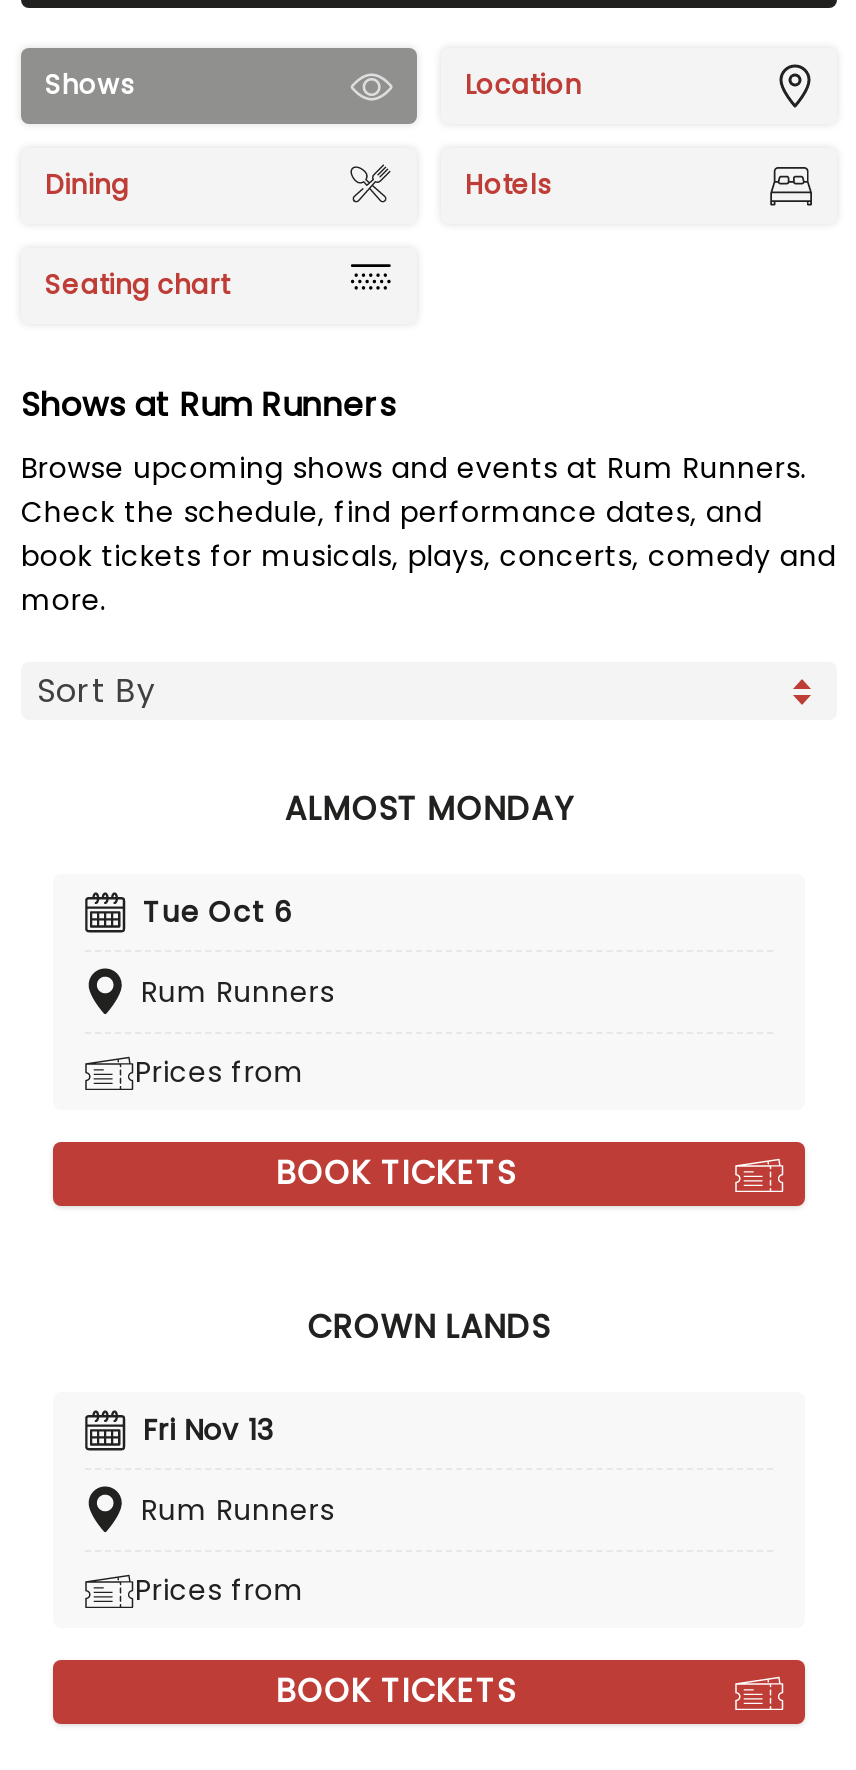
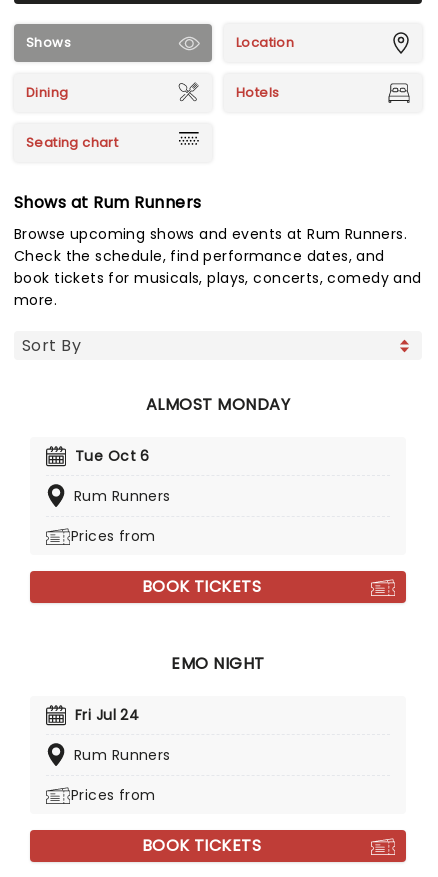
- CROWN LANDS
+ EMO NIGHT

- Fri Nov 13
+ Fri Jul 24
